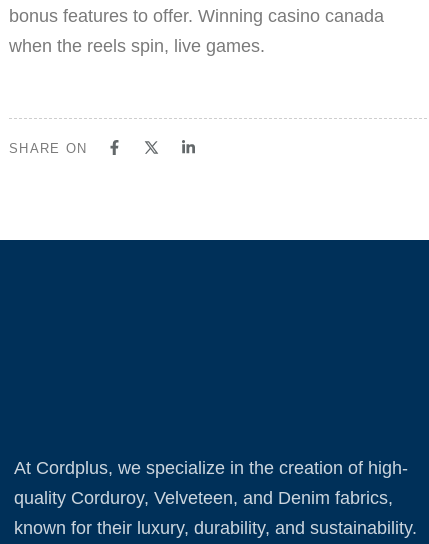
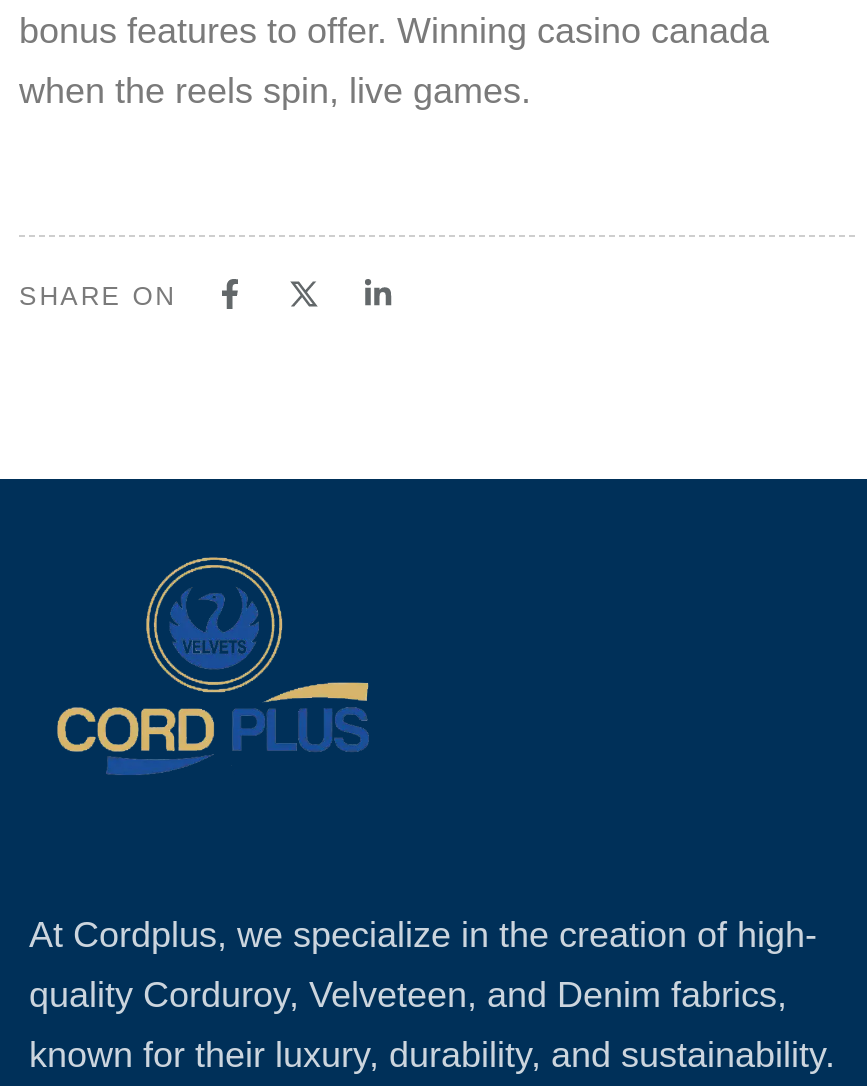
+ [image]
